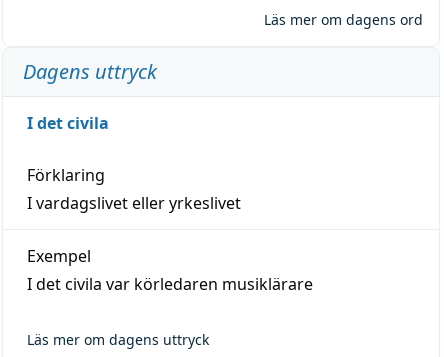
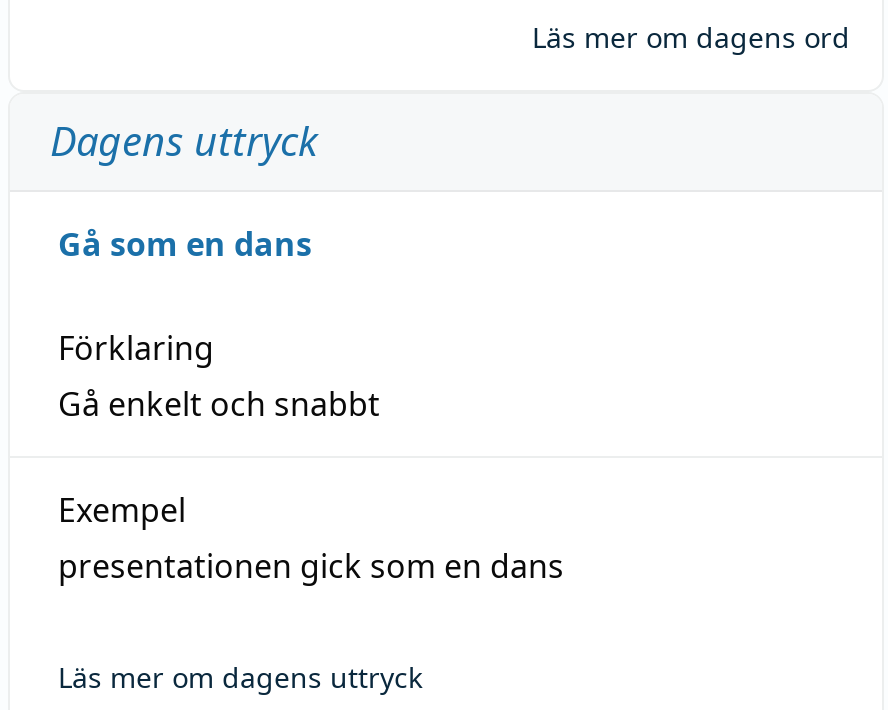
- I det civila
+ Gå som en dans

- I vardagslivet eller yrkeslivet
+ Gå enkelt och snabbt

- I det civila var körledaren musiklärare
+ presentationen gick som en dans
